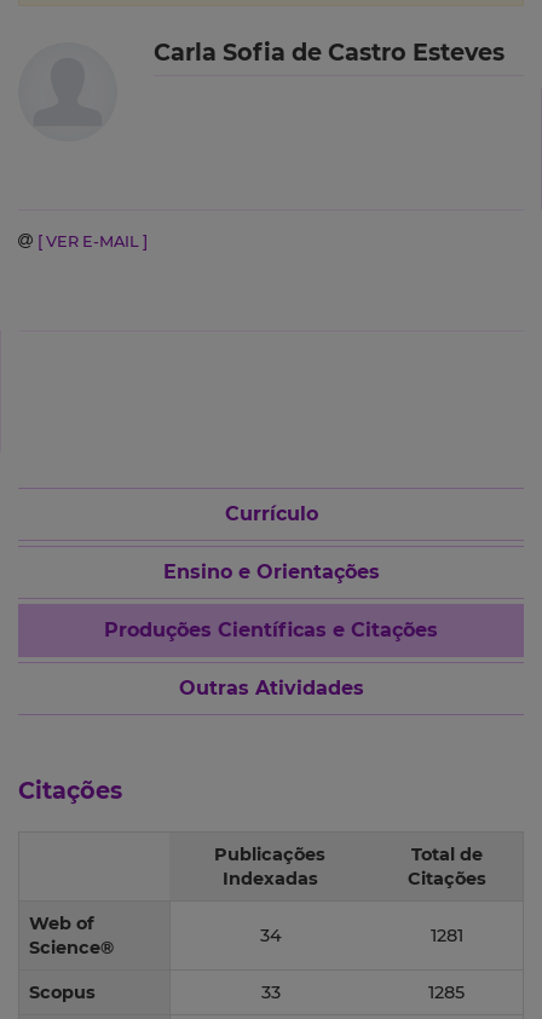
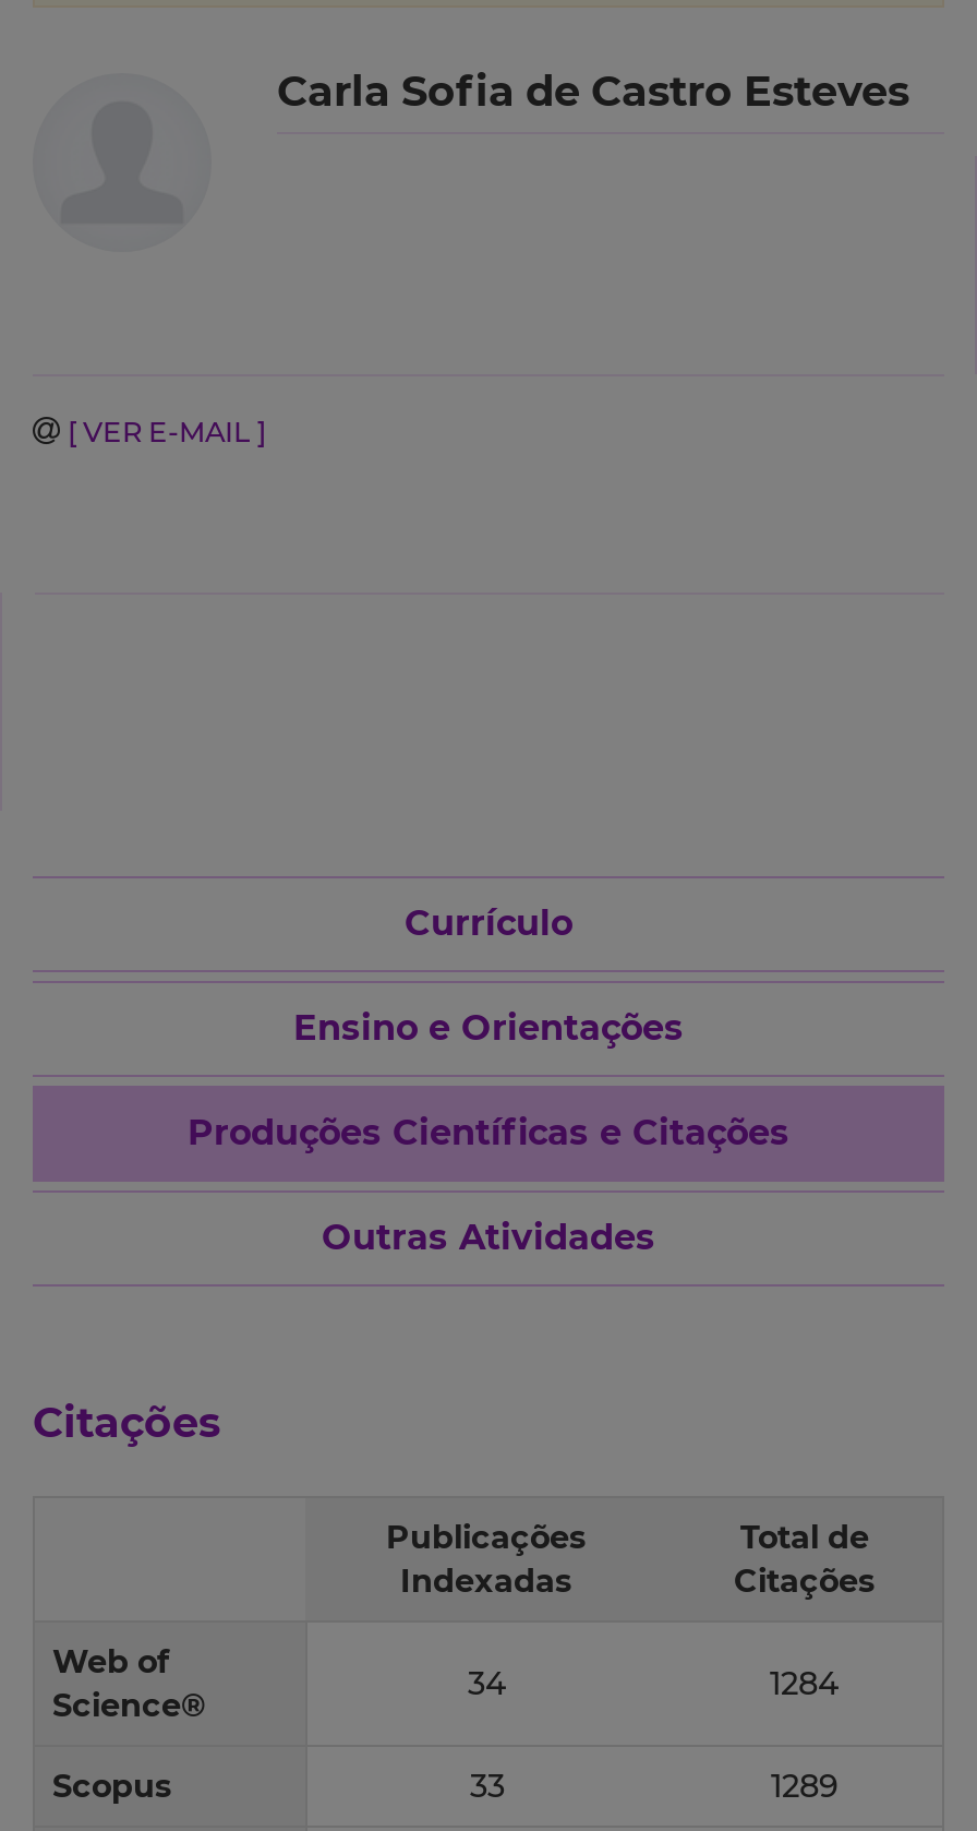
- 1281
+ 1284

- 1285
+ 1289
